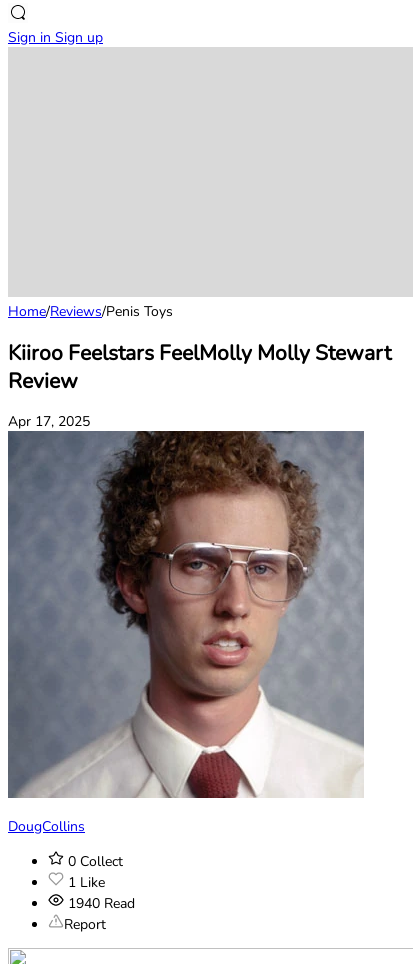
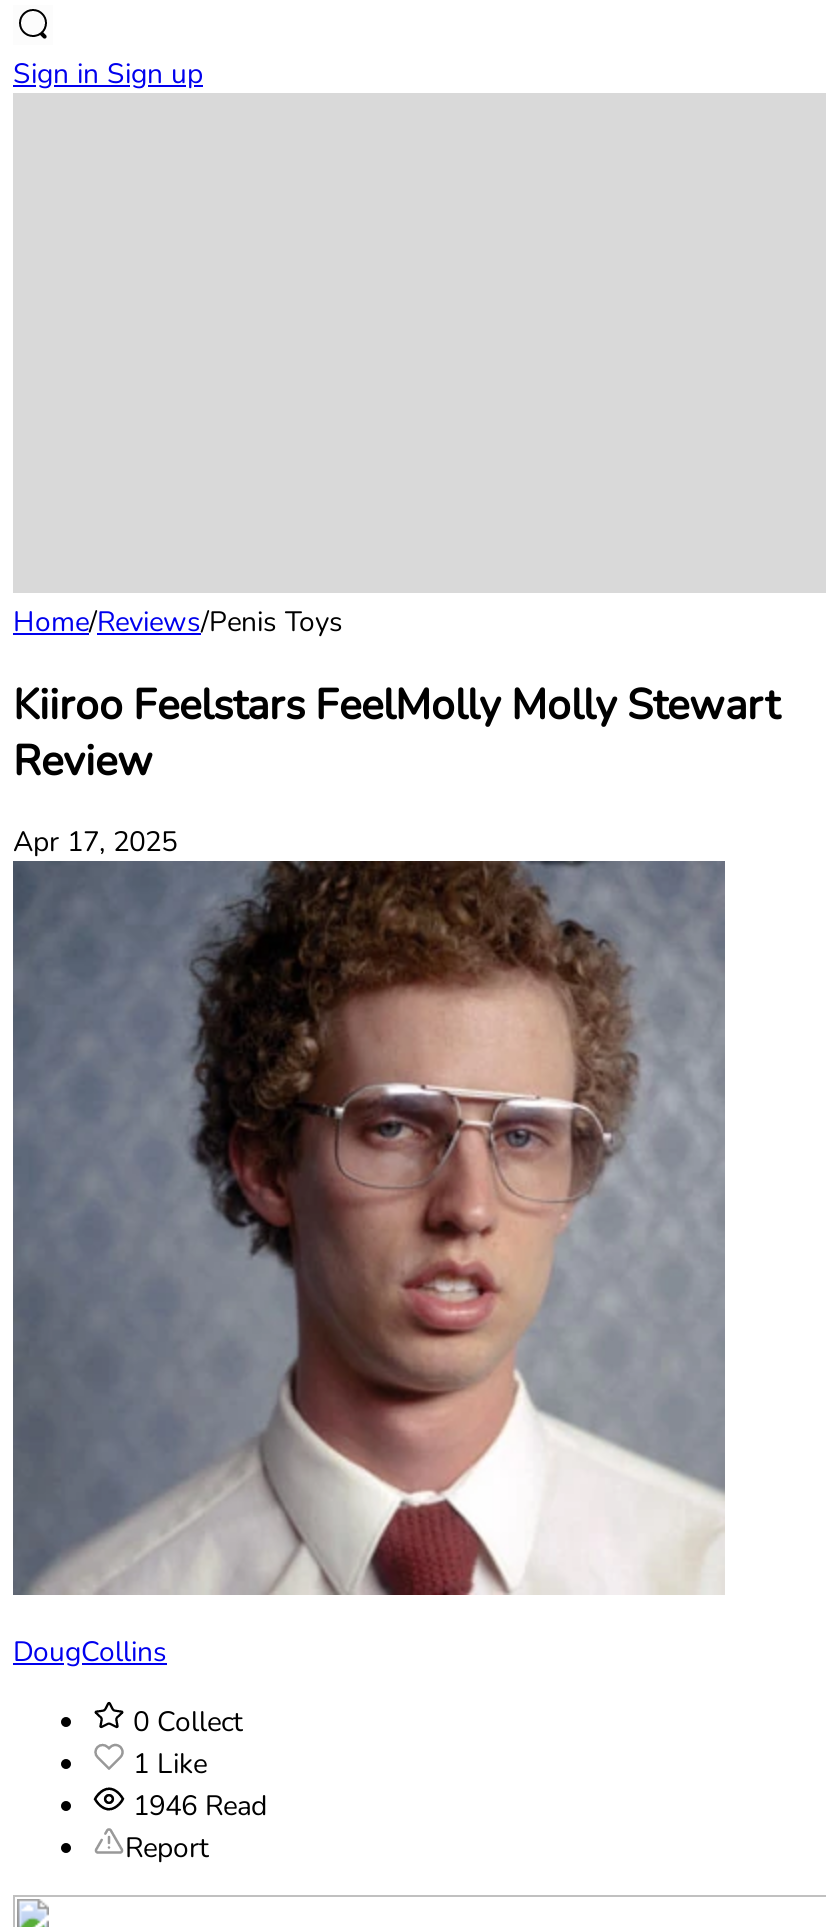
- 1940 Read
+ 1946 Read
